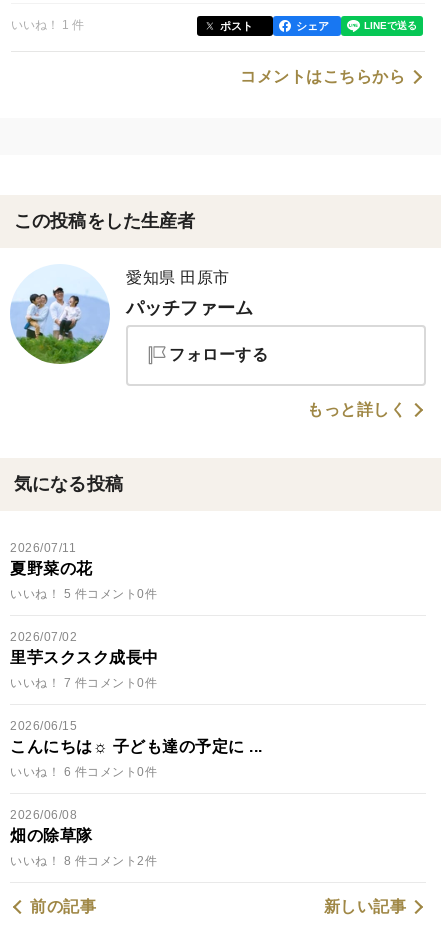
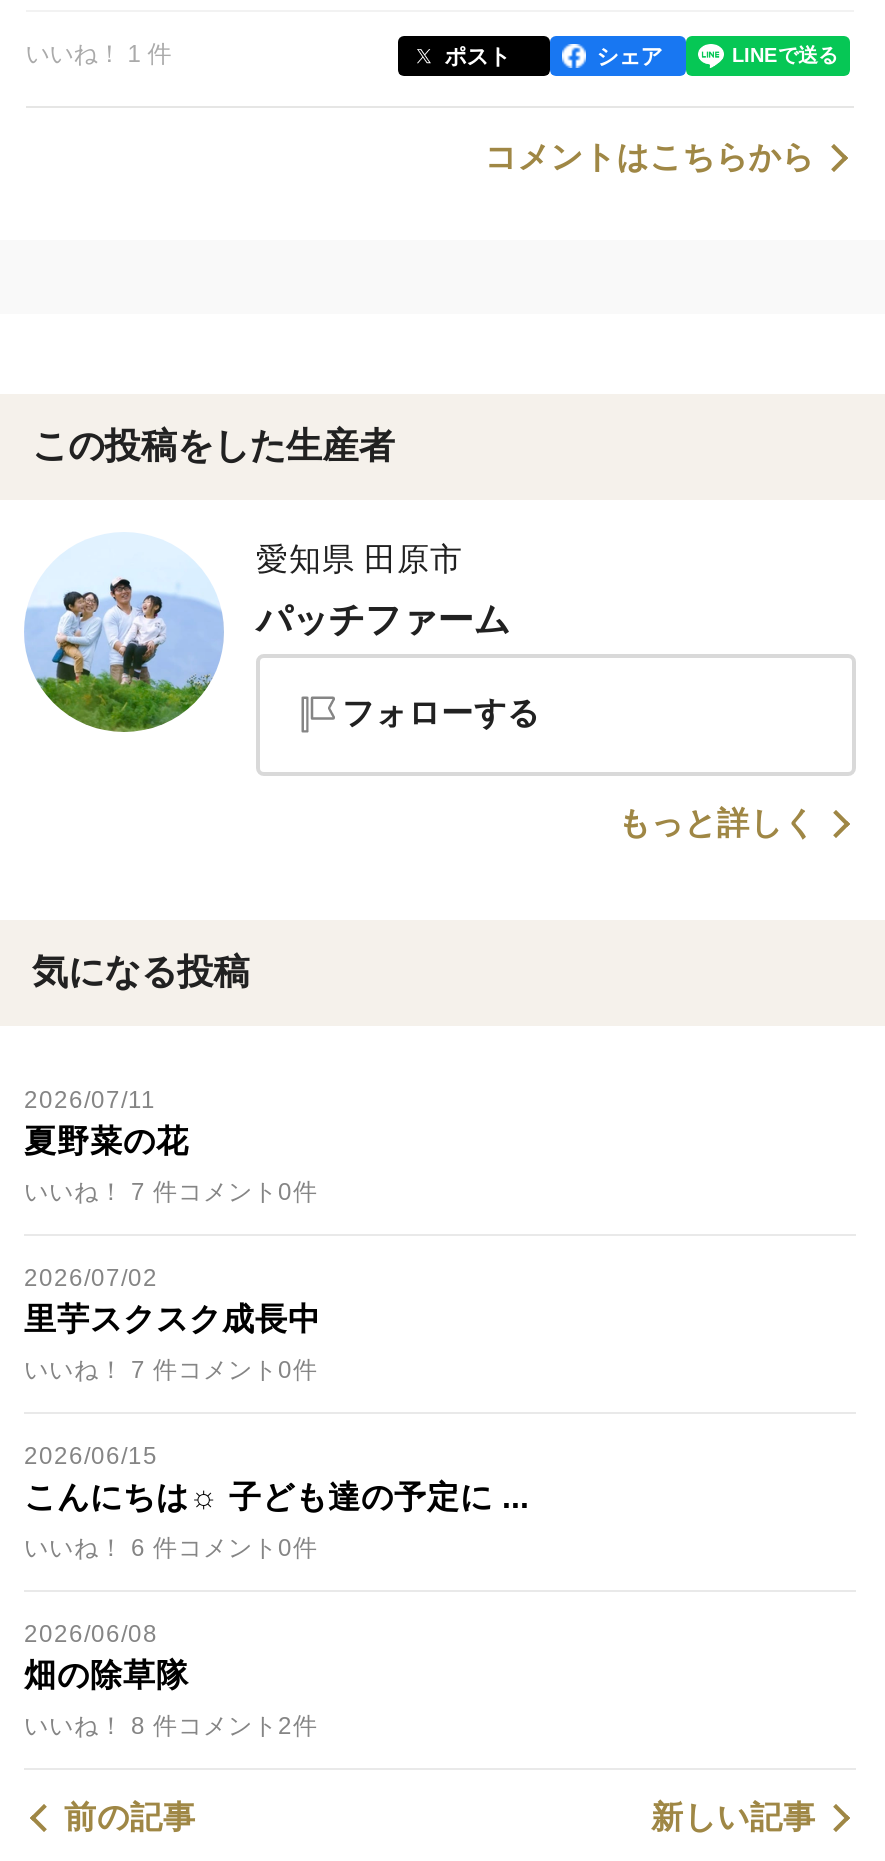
- いいね！ 5 件コメント0件
+ いいね！ 7 件コメント0件
